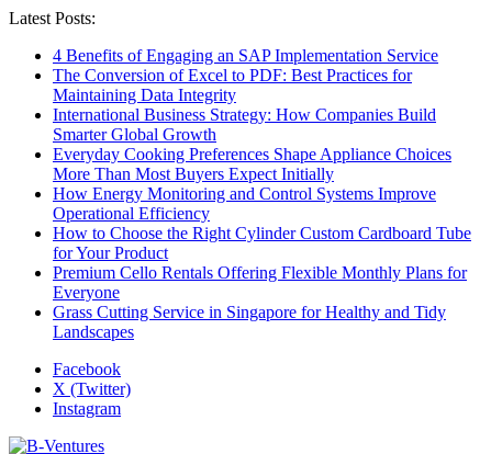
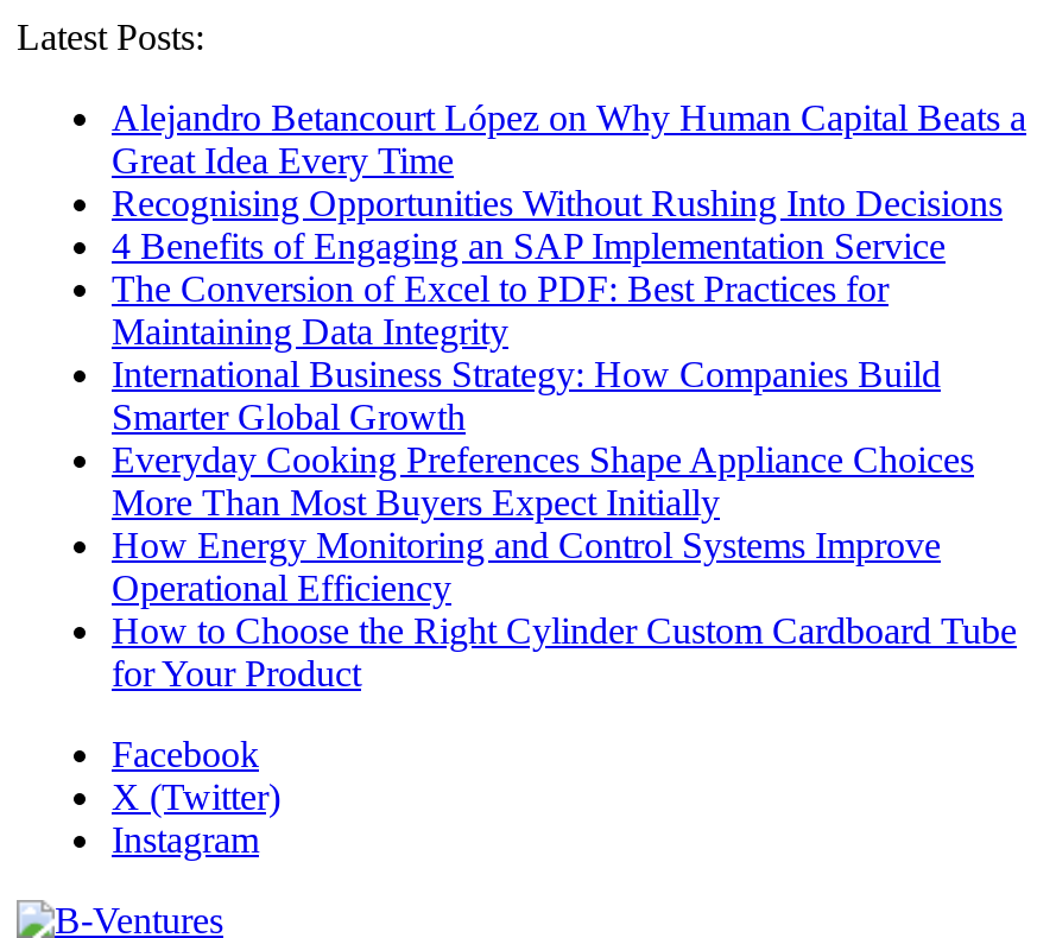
+ Alejandro Betancourt López on Why Human Capital Beats a
+ Great Idea Every Time
+ Recognising Opportunities Without Rushing Into Decisions

moved down: 4 Benefits of Engaging an SAP Implementation Service | The Conversion of Excel to PDF: Best Practices for | Maintaining Data Integrity | ... | How to Choose the Right Cylinder Custom Cardboard Tube | for Your Product

- Premium Cello Rentals Offering Flexible Monthly Plans for
- Everyone
- Grass Cutting Service in Singapore for Healthy and Tidy
- Landscapes
